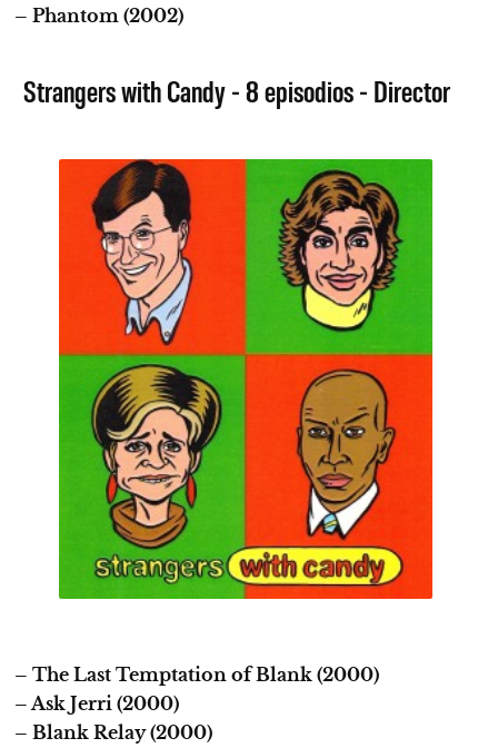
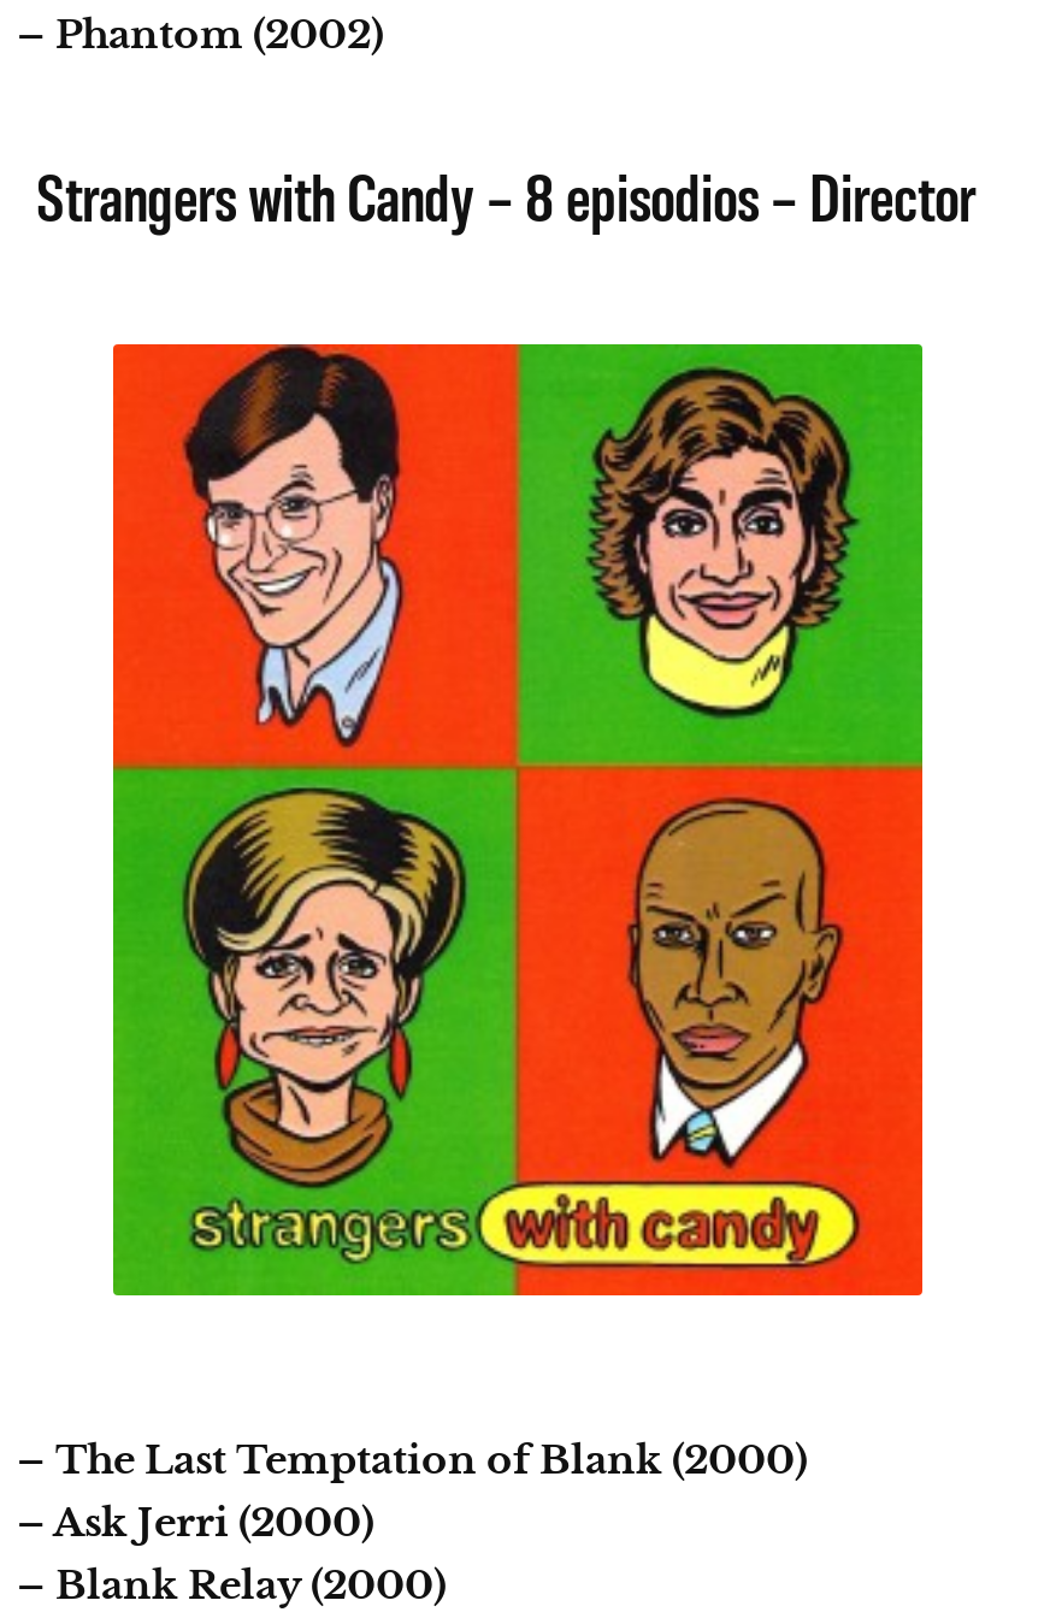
- Strangers with Candy - 8 episodios - Director
+ Strangers with Candy – 8 episodios – Director
